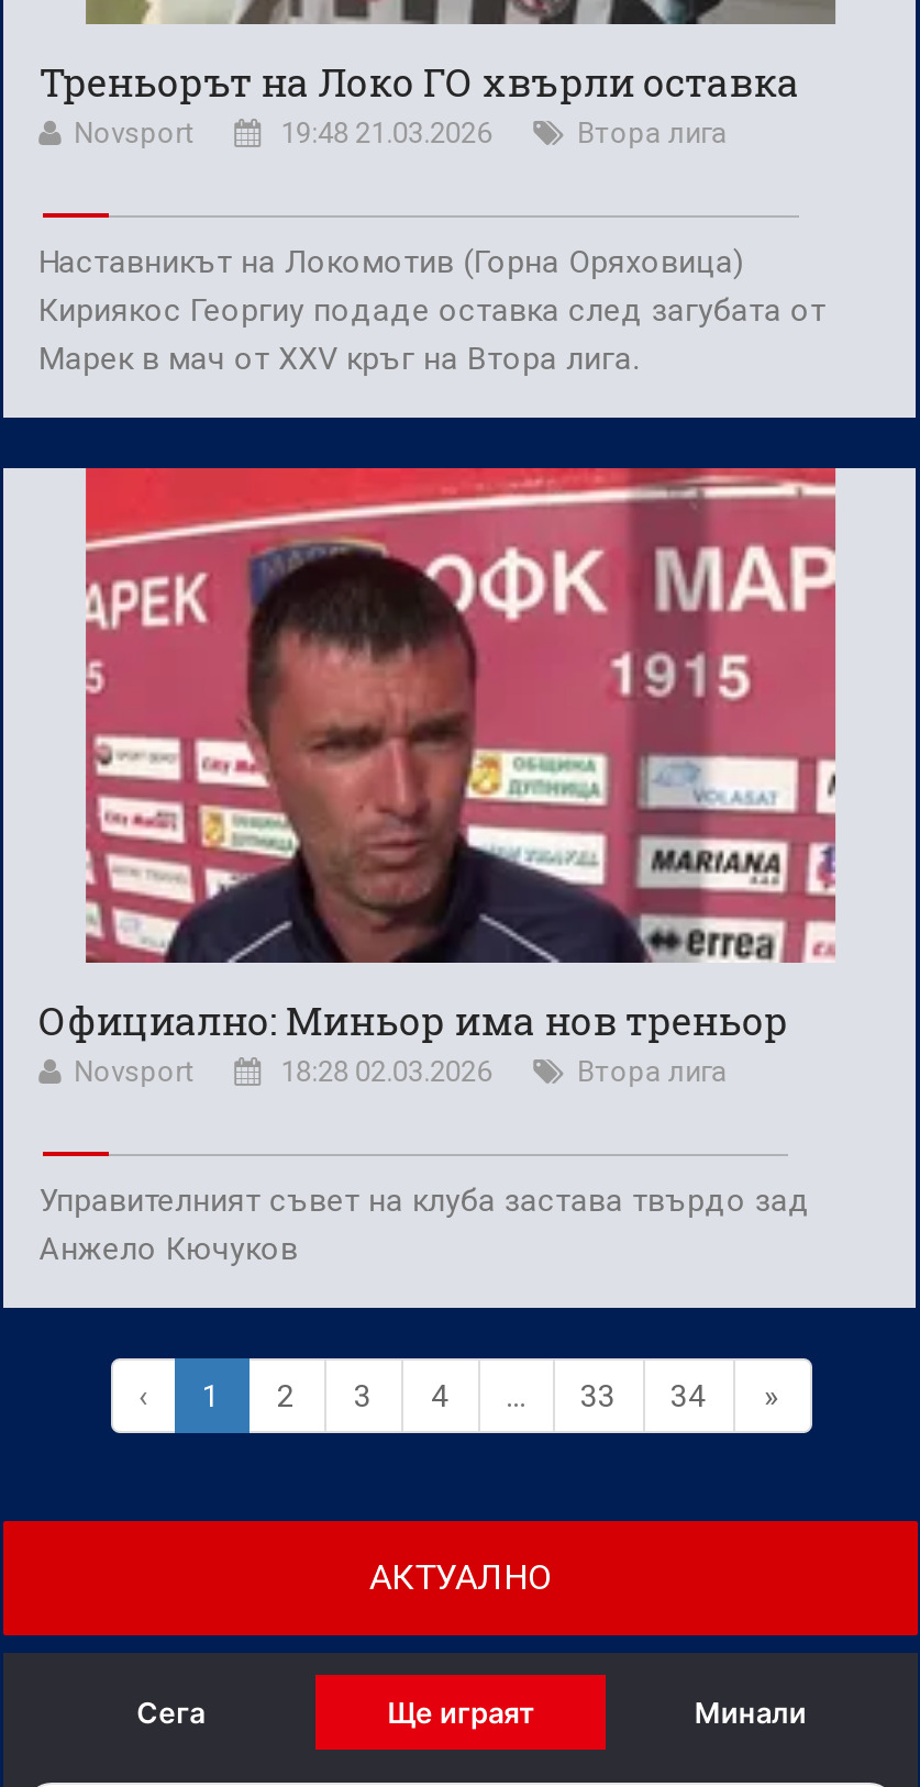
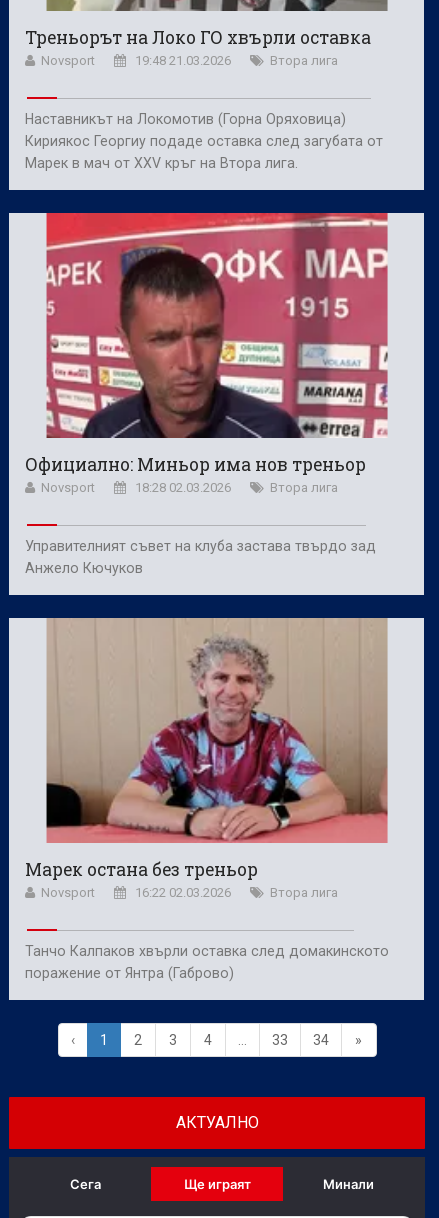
+ [image]
+ Марек остана без треньор
+ Novsport
+ 16:22 02.03.2026
+ Втора лига

+ Танчо Калпаков хвърли оставка след домакинското
+ поражение от Янтра (Габрово)
